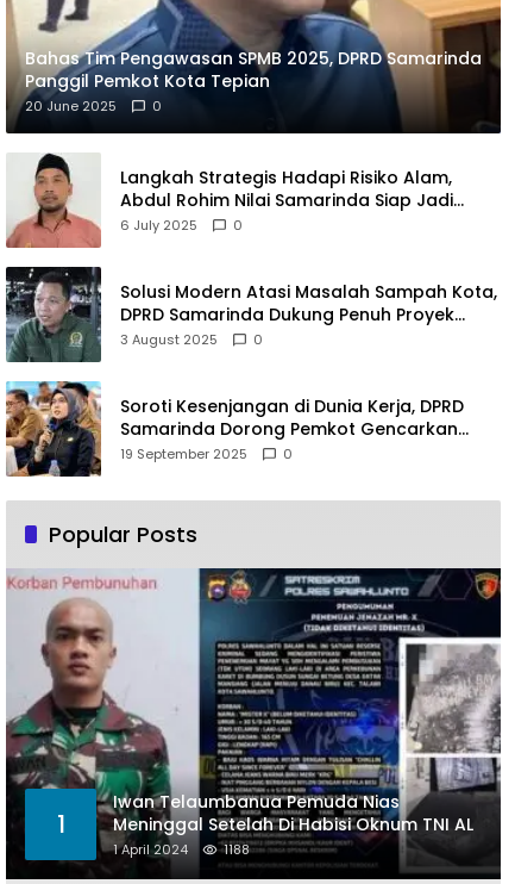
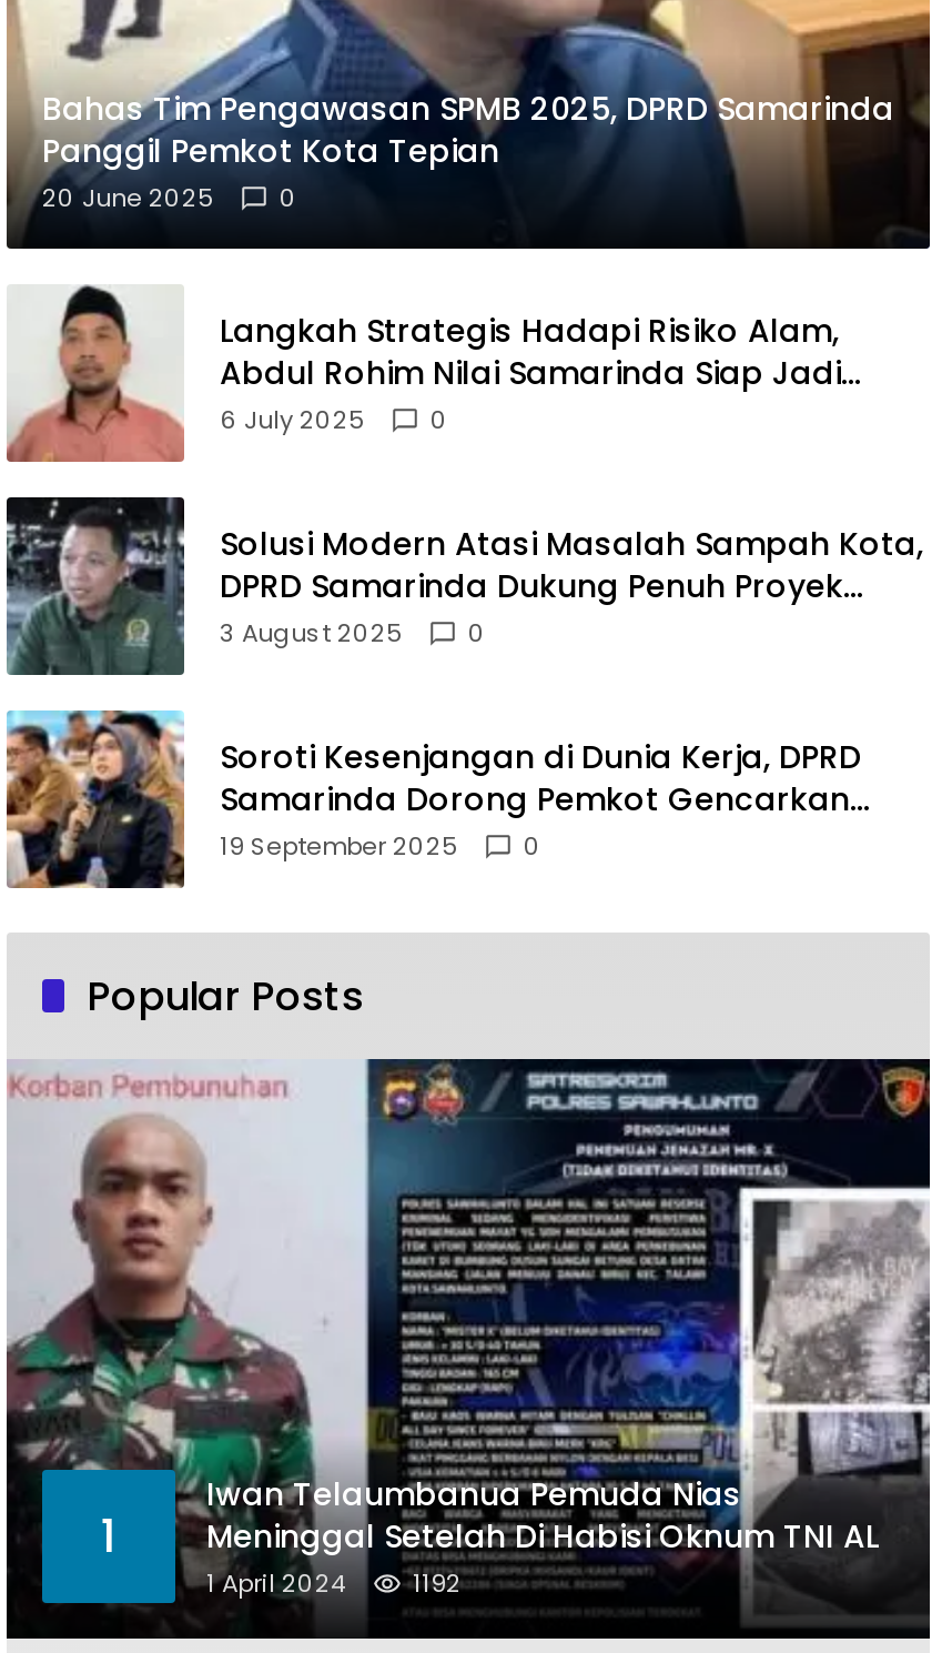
- 1 April 2024 1188
+ 1 April 2024 1192
